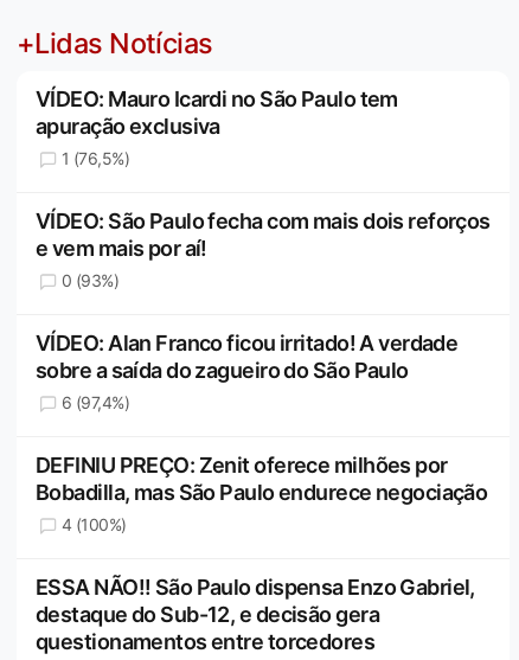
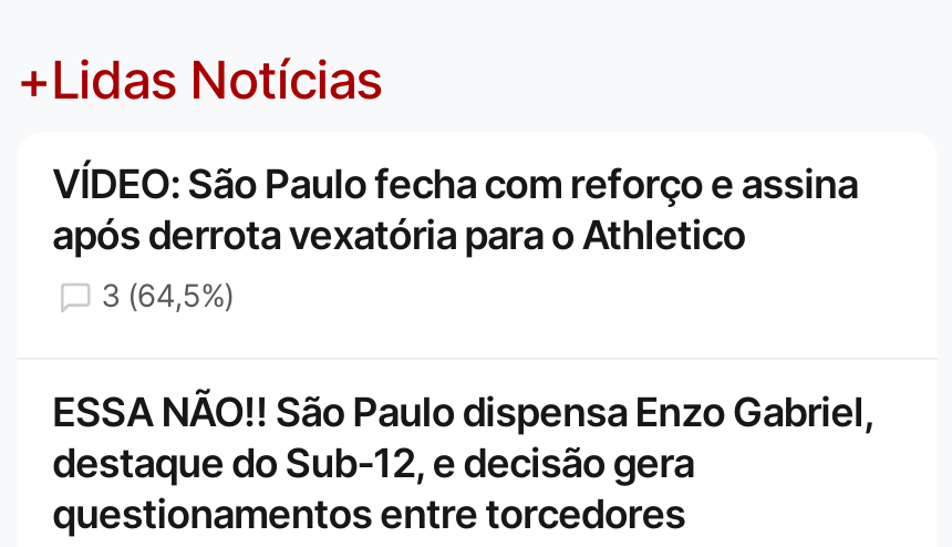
- VÍDEO: Mauro Icardi no São Paulo tem
- apuração exclusiva
- 1 (76,5%)
- VÍDEO: São Paulo fecha com mais dois reforços
- e vem mais por aí!
- 0 (93%)
- VÍDEO: Alan Franco ficou irritado! A verdade
- sobre a saída do zagueiro do São Paulo
- 6 (97,4%)
- DEFINIU PREÇO: Zenit oferece milhões por
- Bobadilla, mas São Paulo endurece negociação
- 4 (100%)
+ VÍDEO: São Paulo fecha com reforço e assina
+ após derrota vexatória para o Athletico
+ 3 (64,5%)
